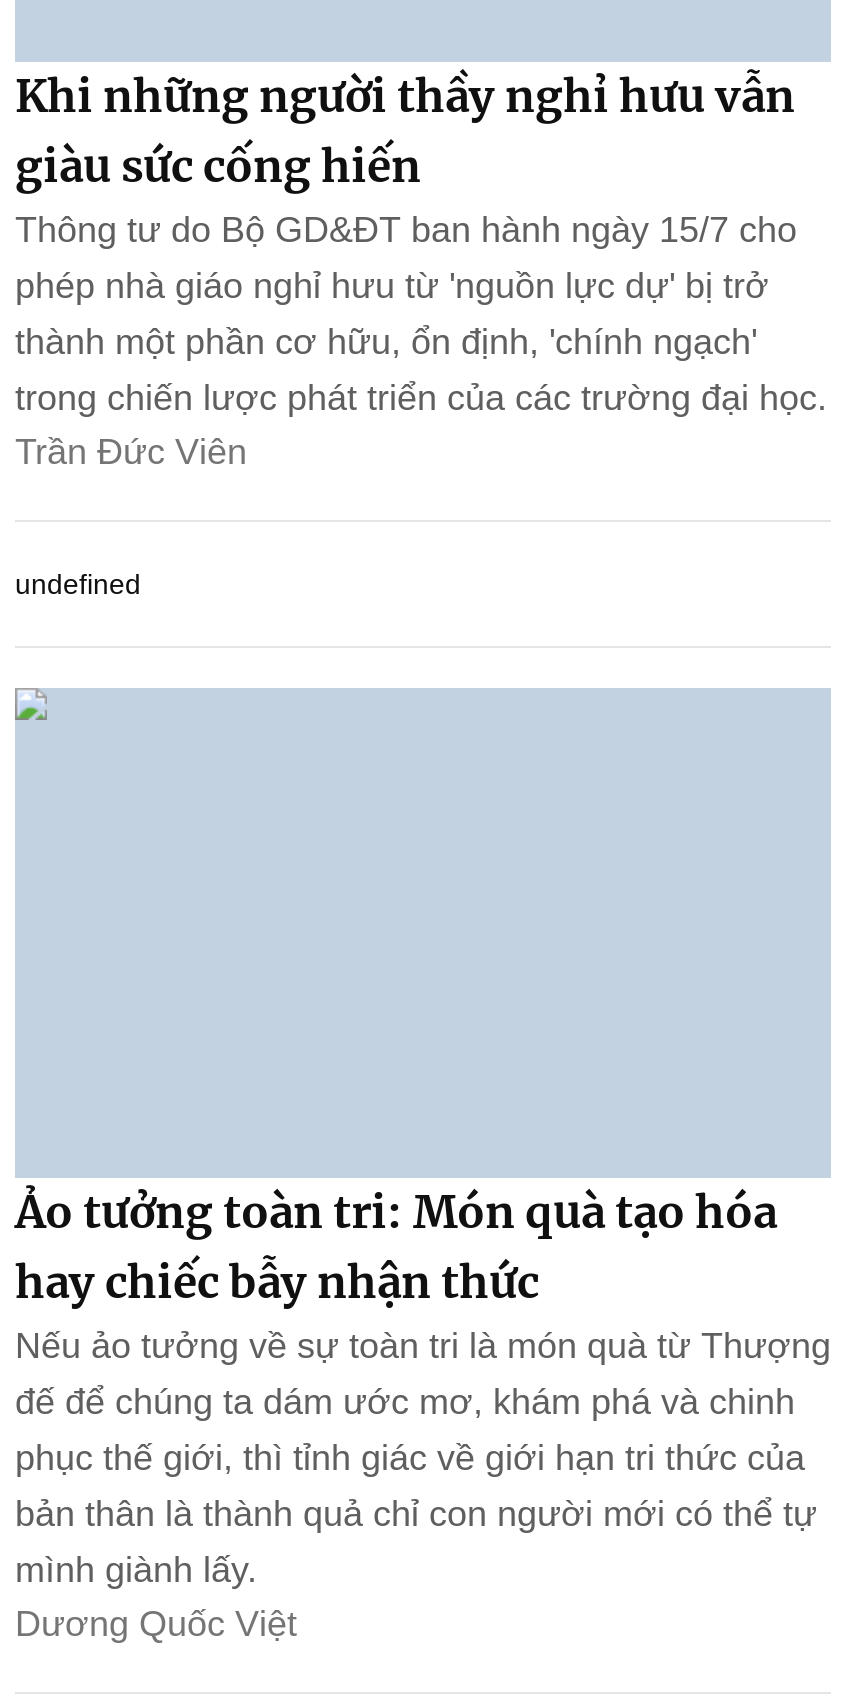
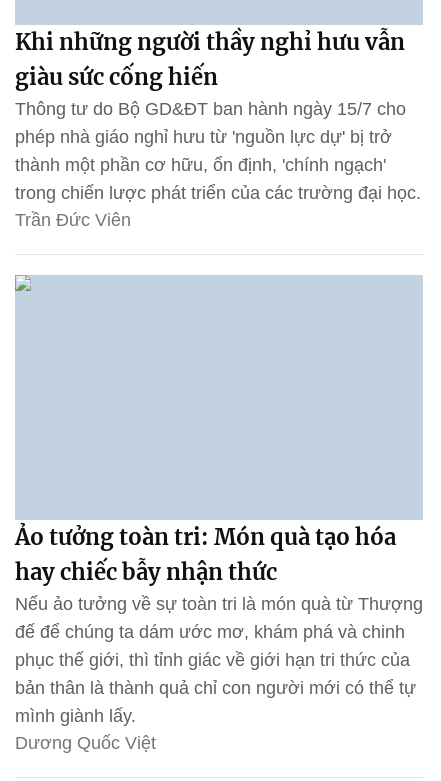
- undefined
